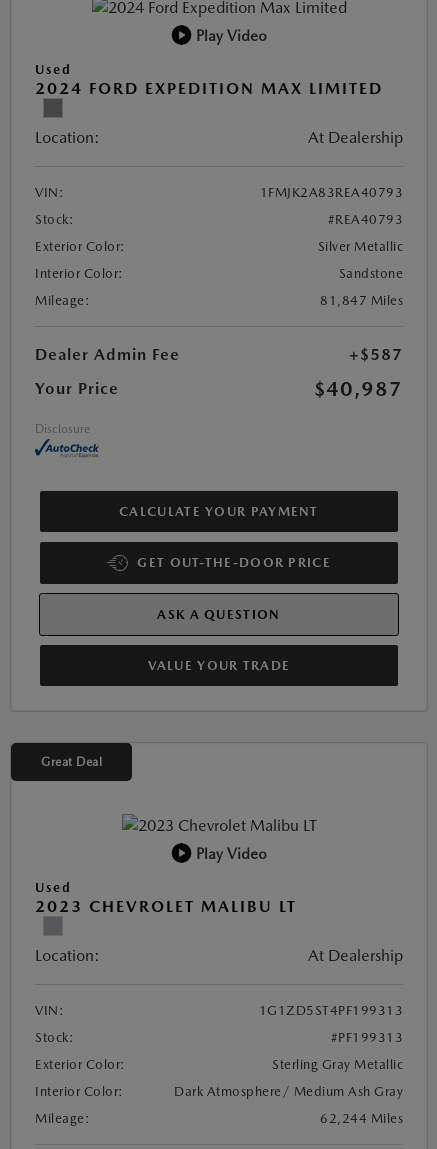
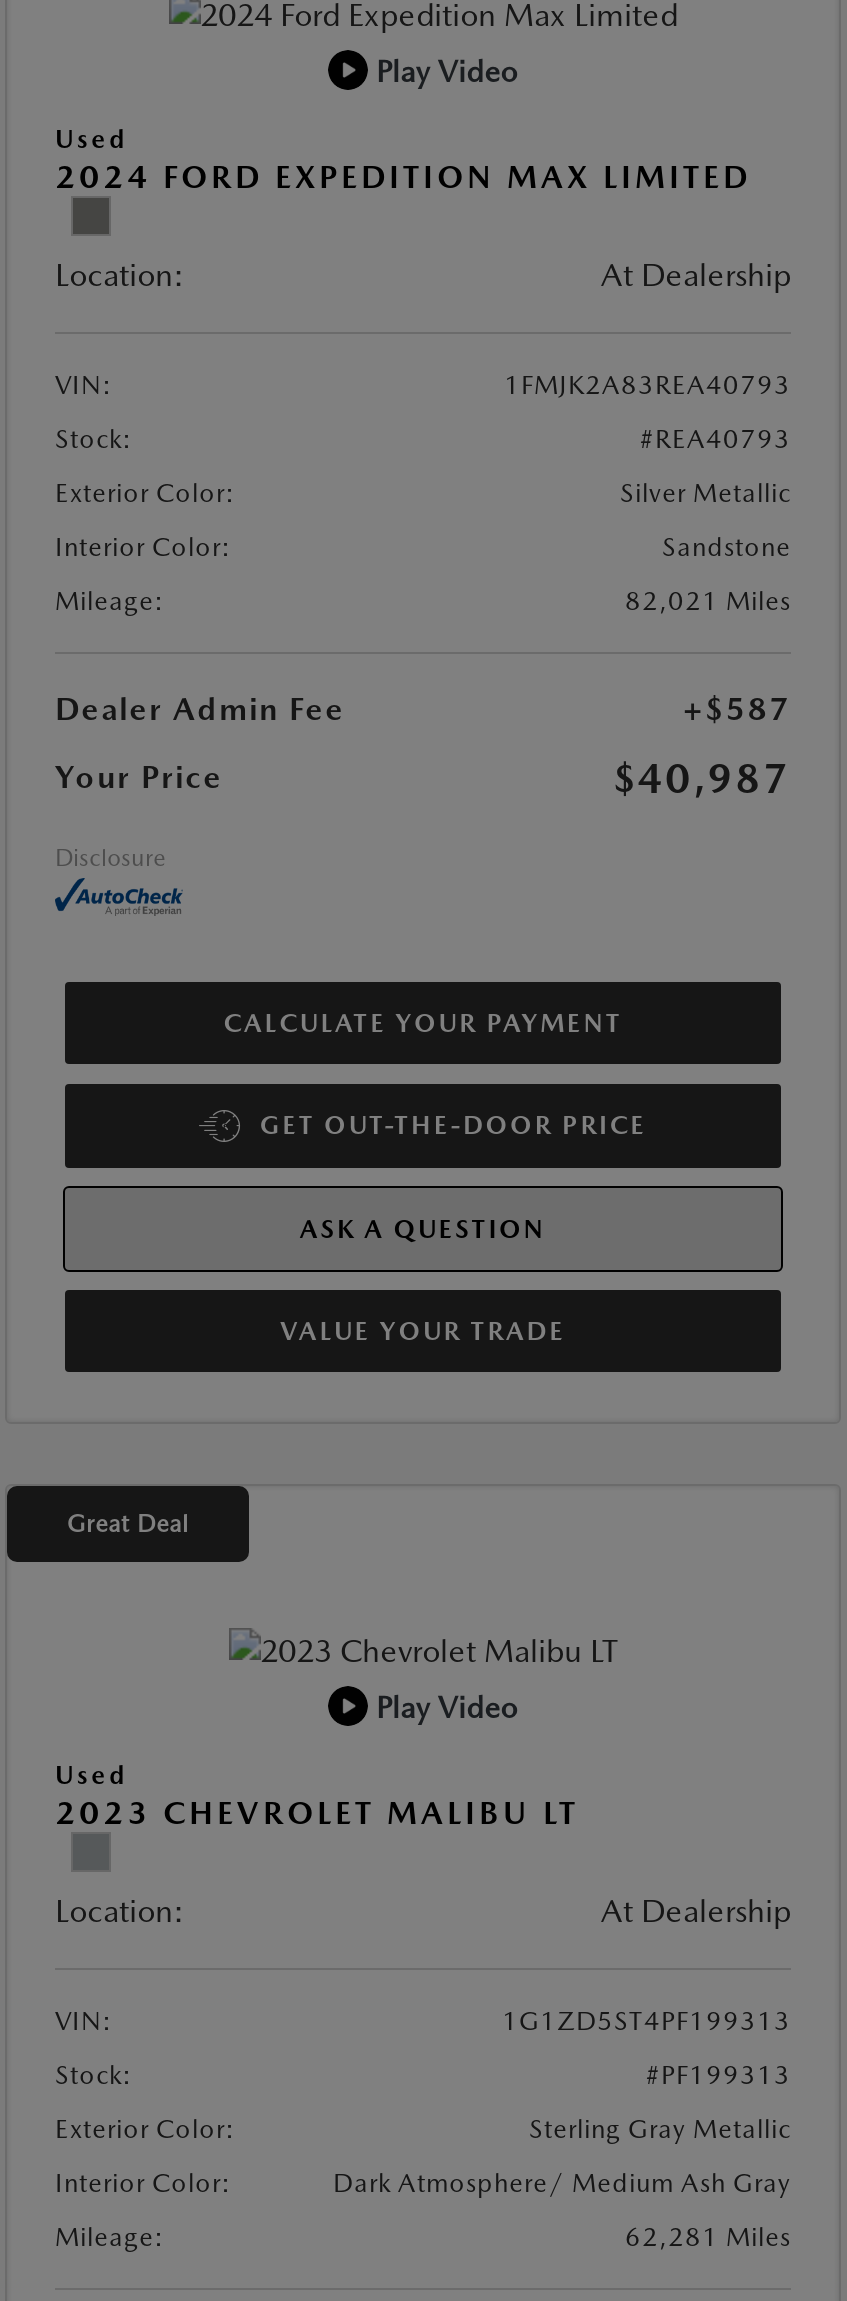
- 81,847 Miles
+ 82,021 Miles

- 62,244 Miles
+ 62,281 Miles
